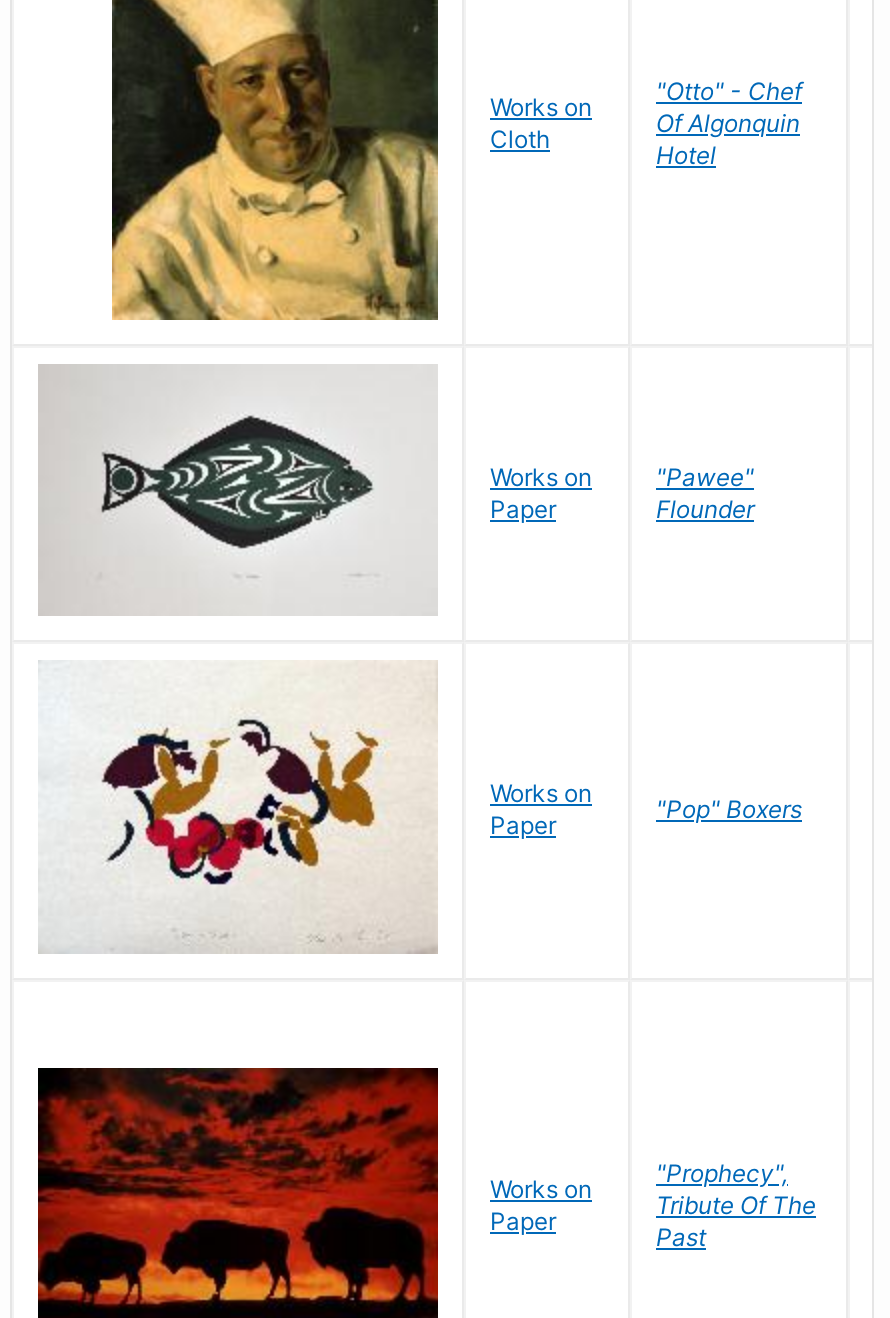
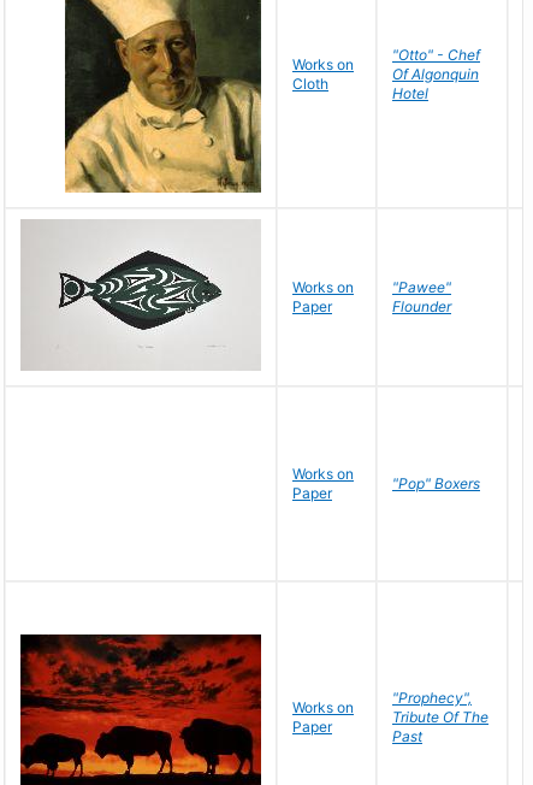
- [image]
